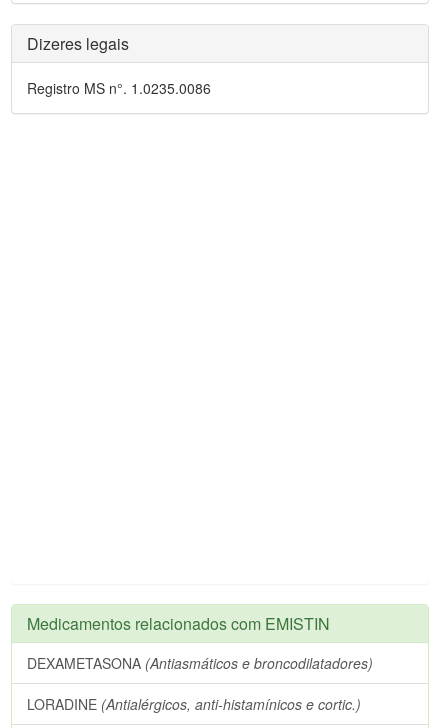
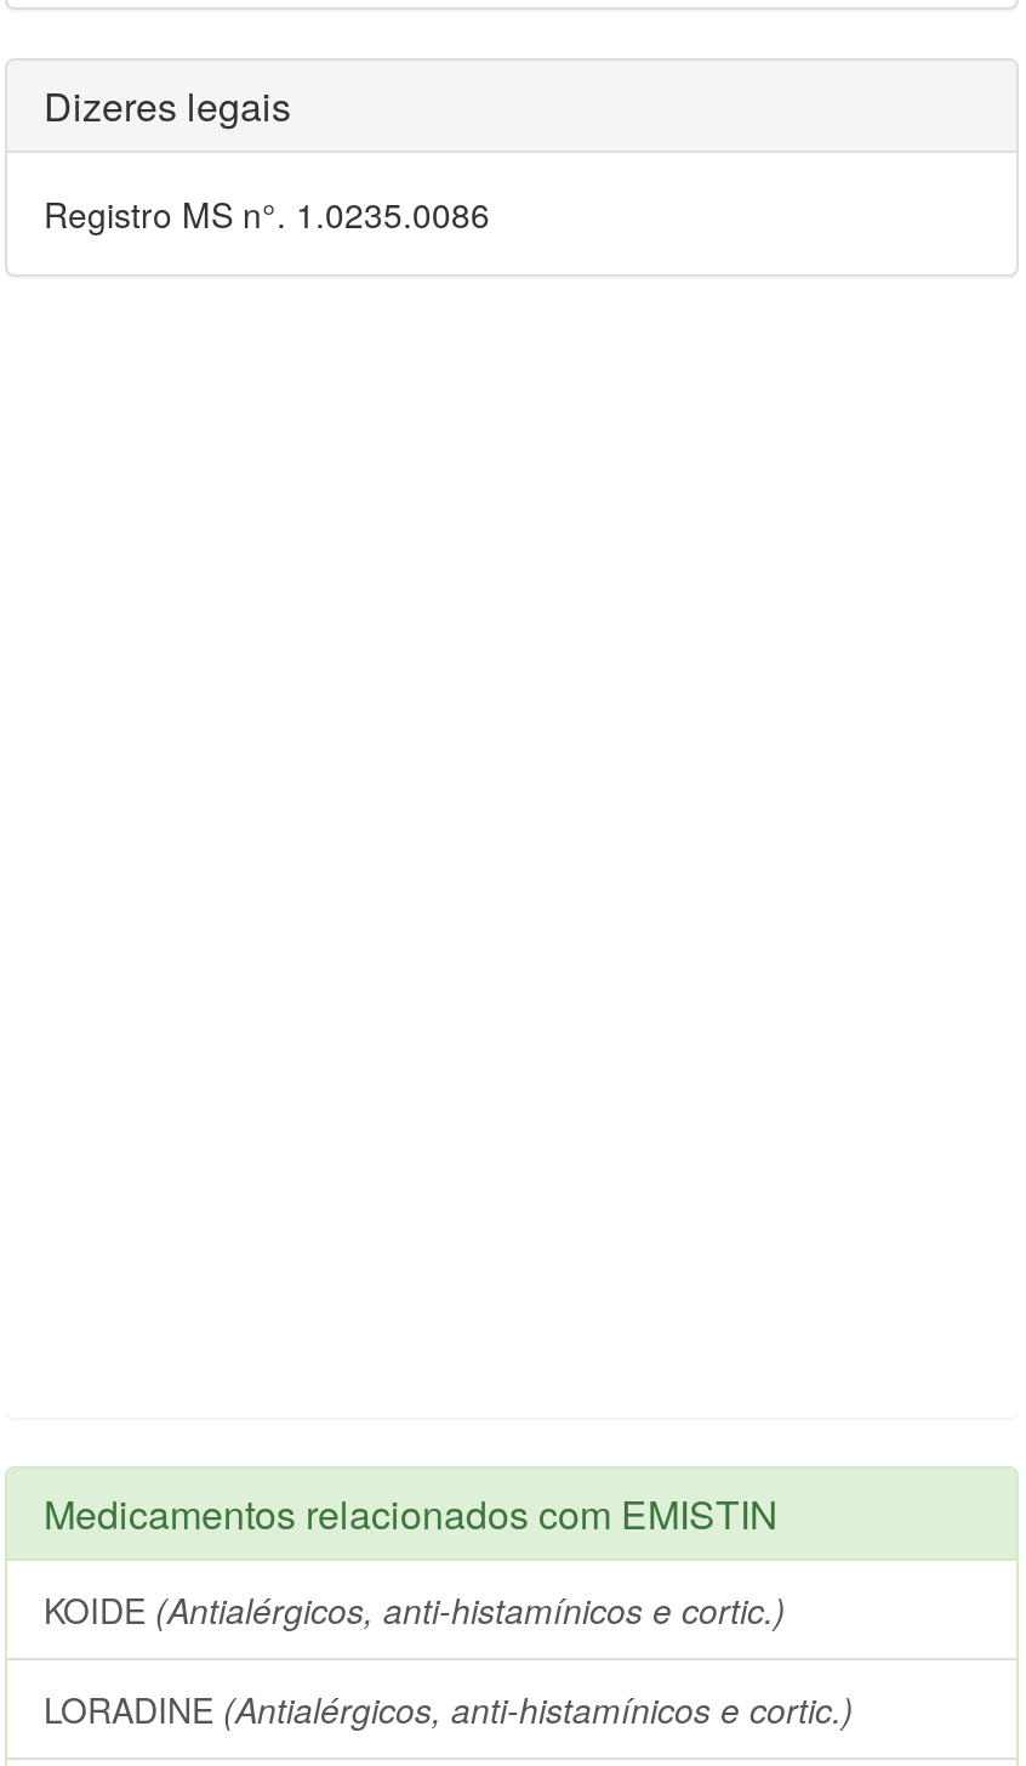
- DEXAMETASONA (Antiasmáticos e broncodilatadores)
+ KOIDE (Antialérgicos, anti-histamínicos e cortic.)
